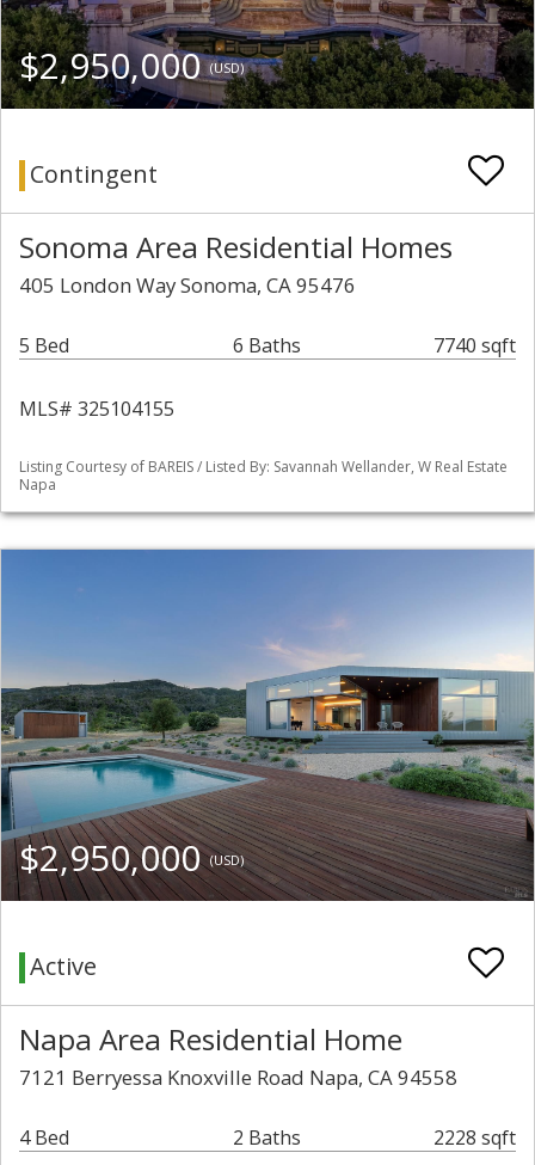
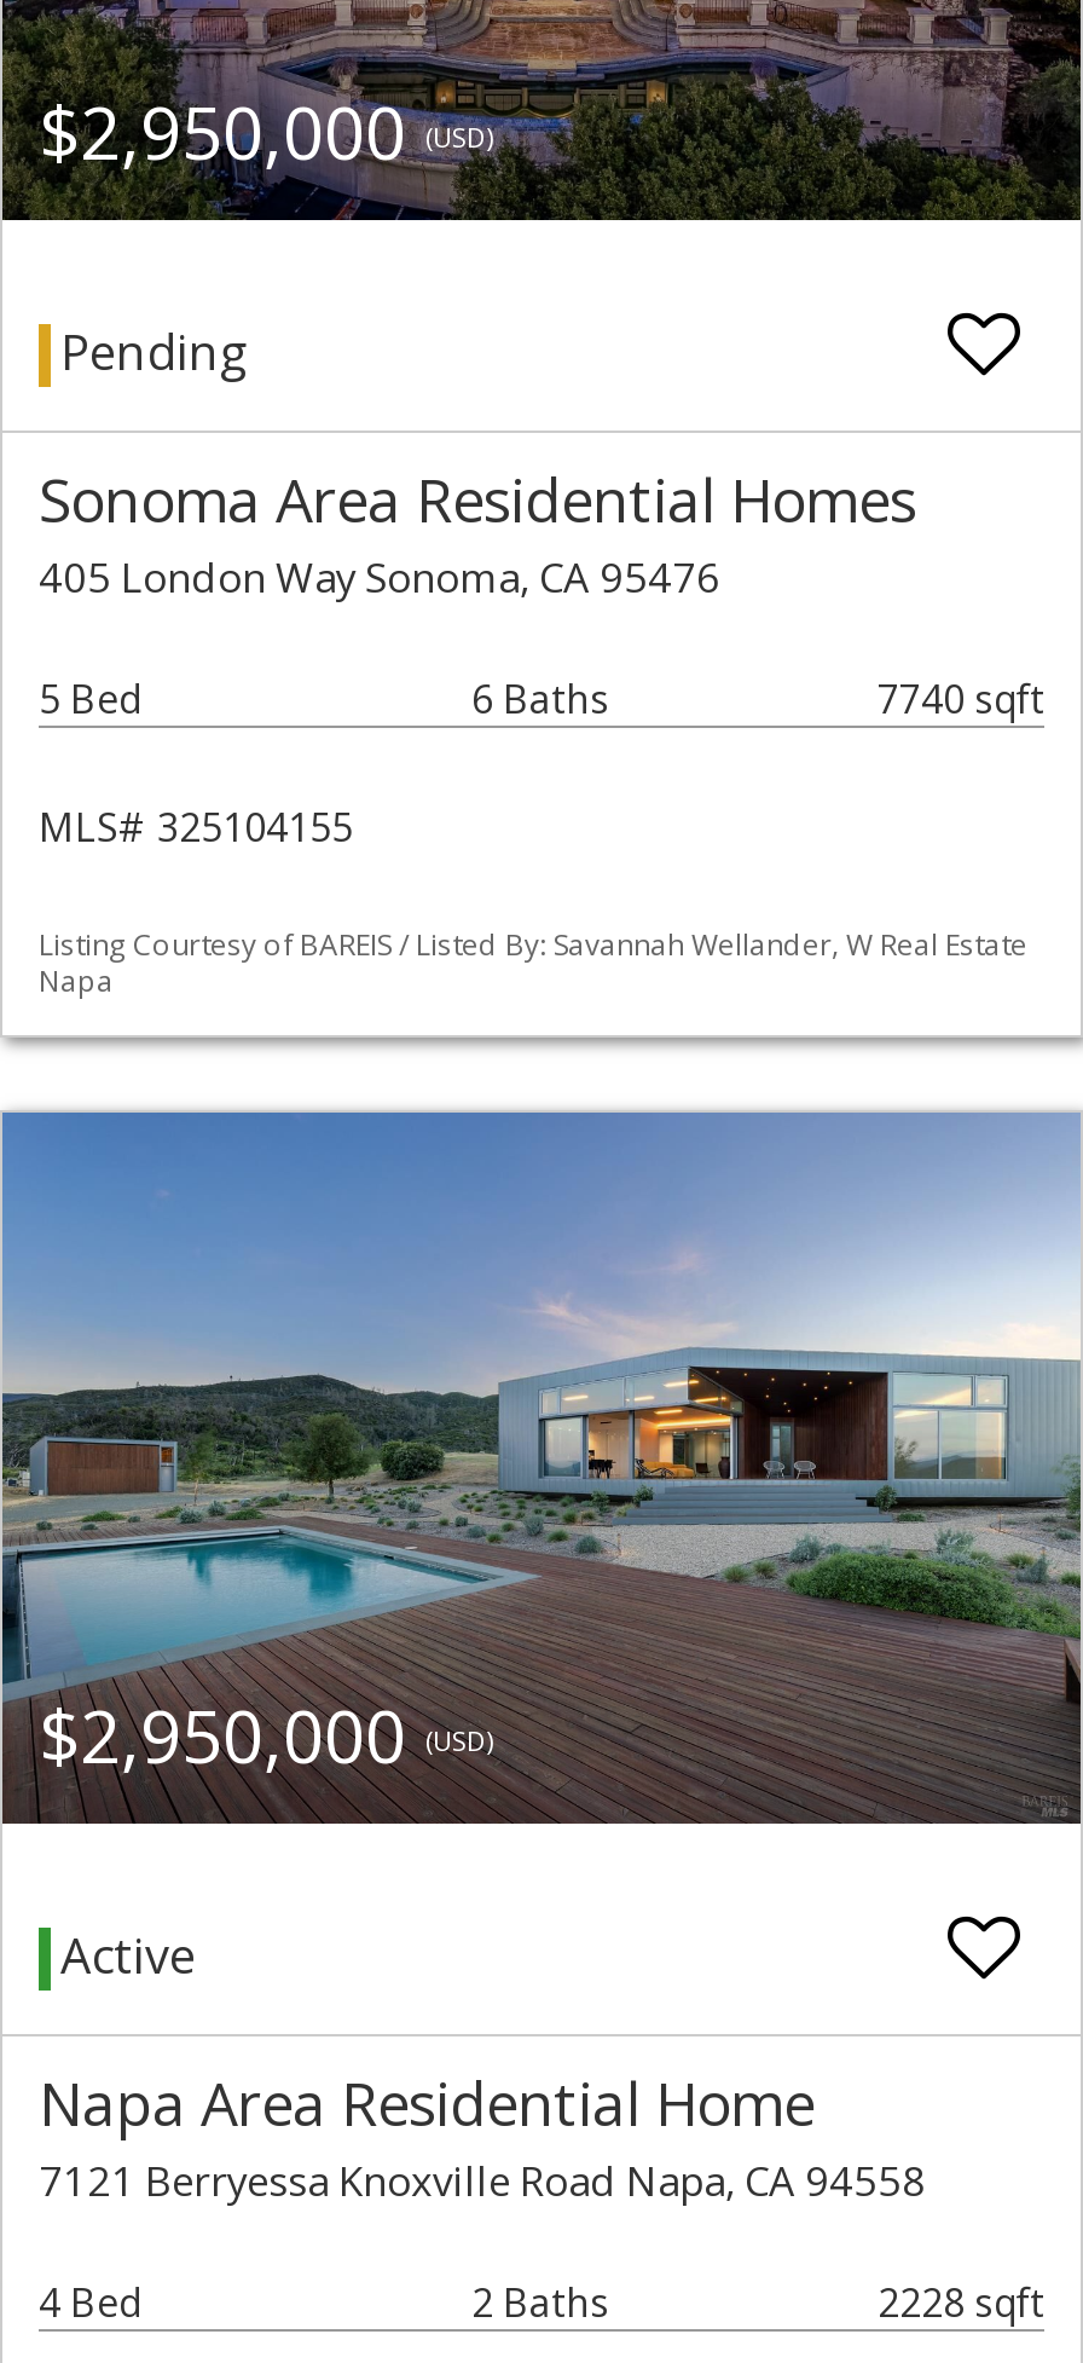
- Contingent
+ Pending
